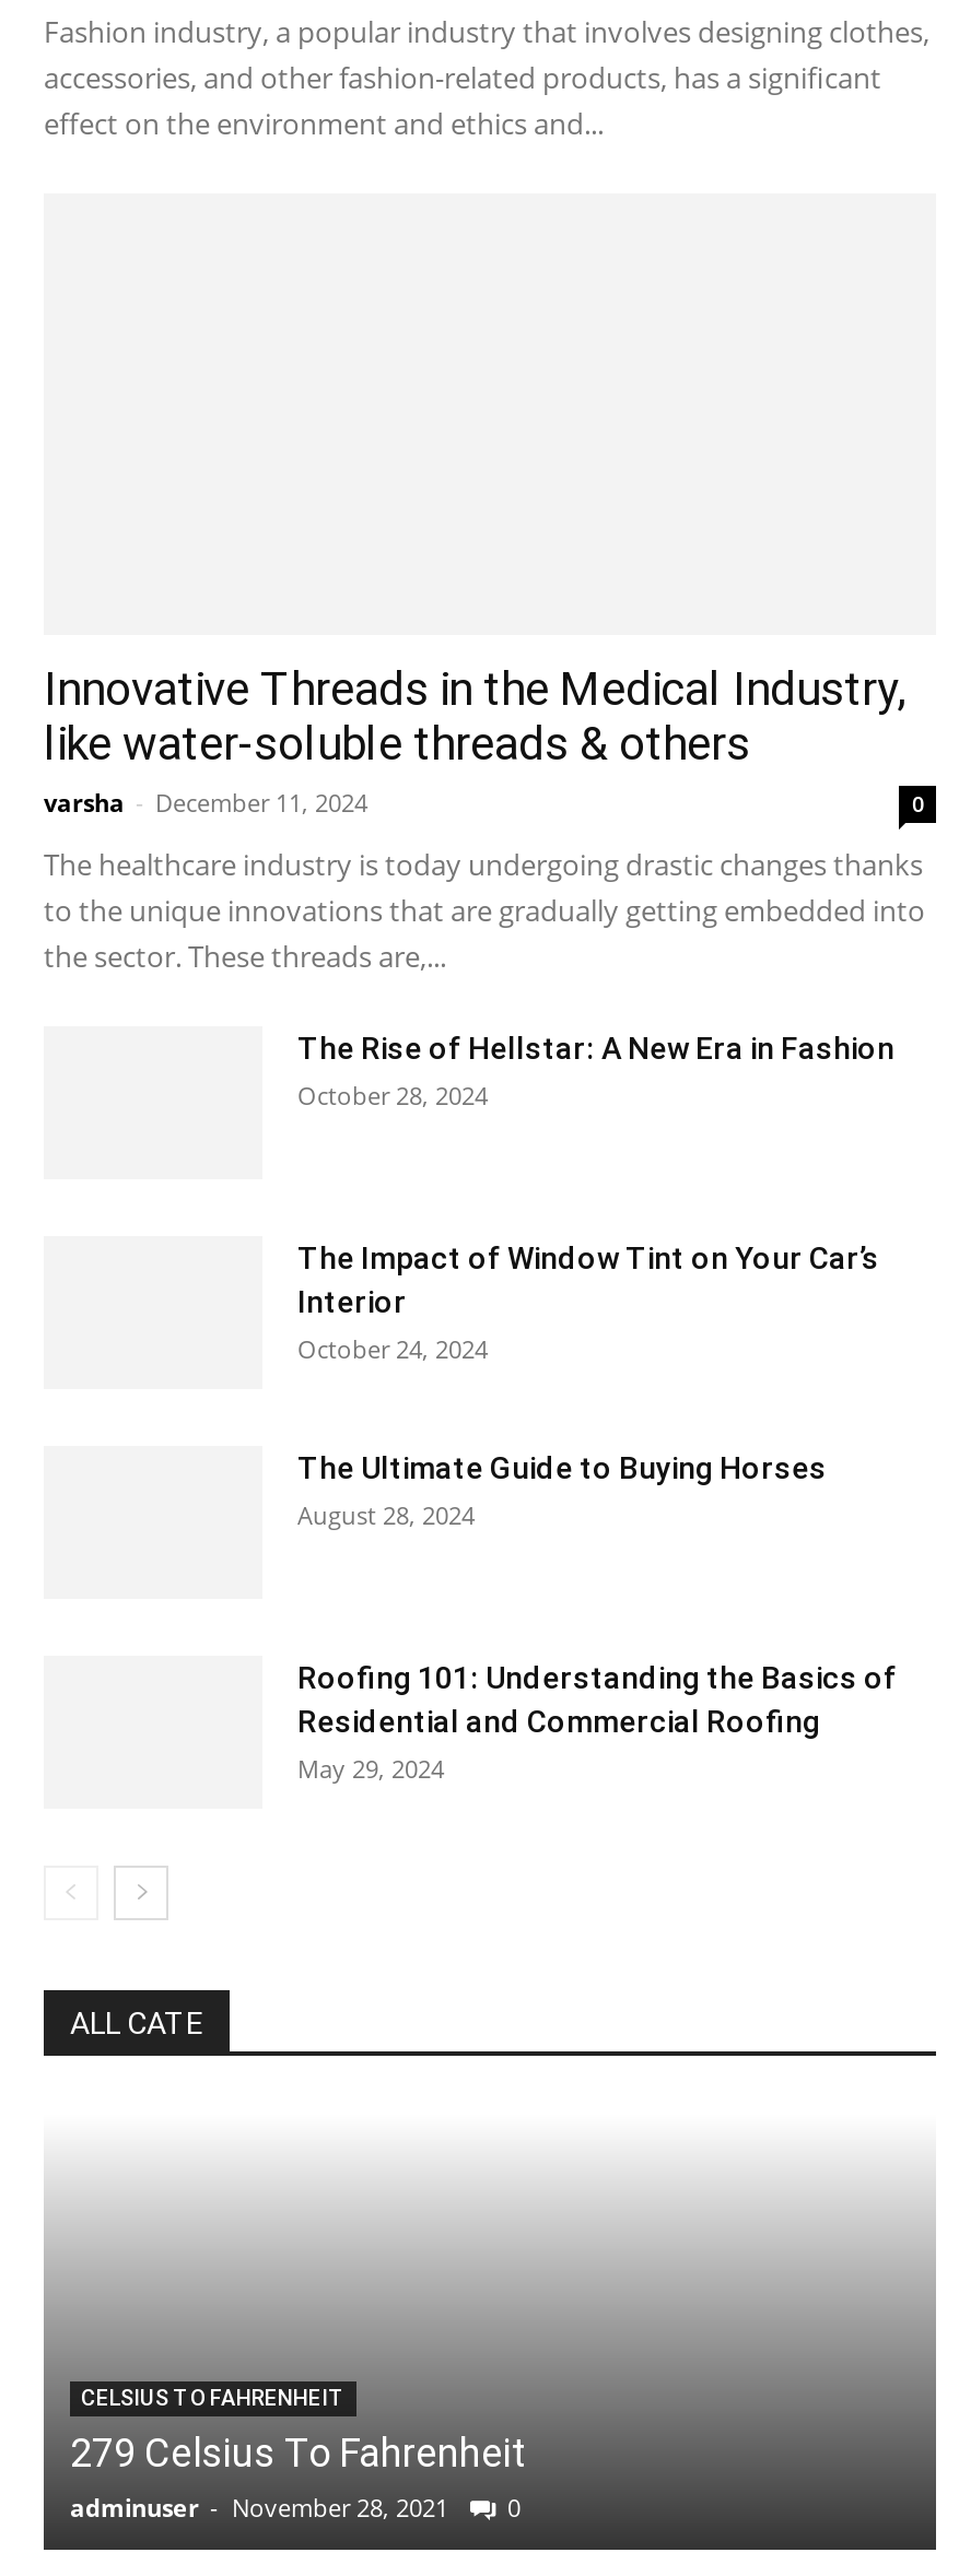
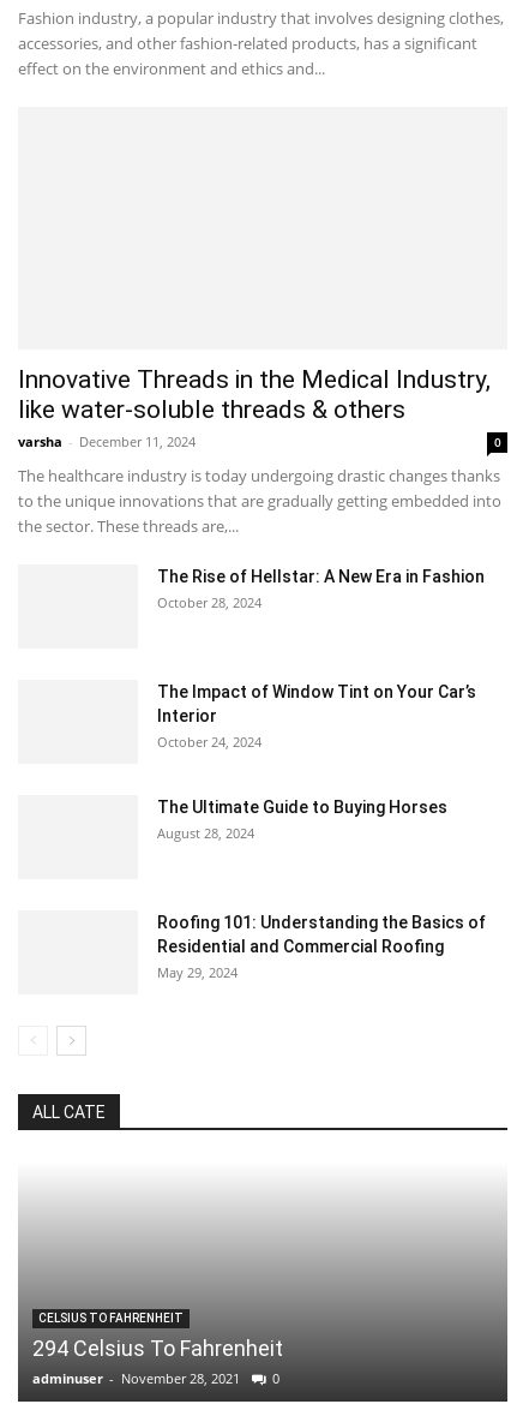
- 279 Celsius To Fahrenheit
+ 294 Celsius To Fahrenheit
